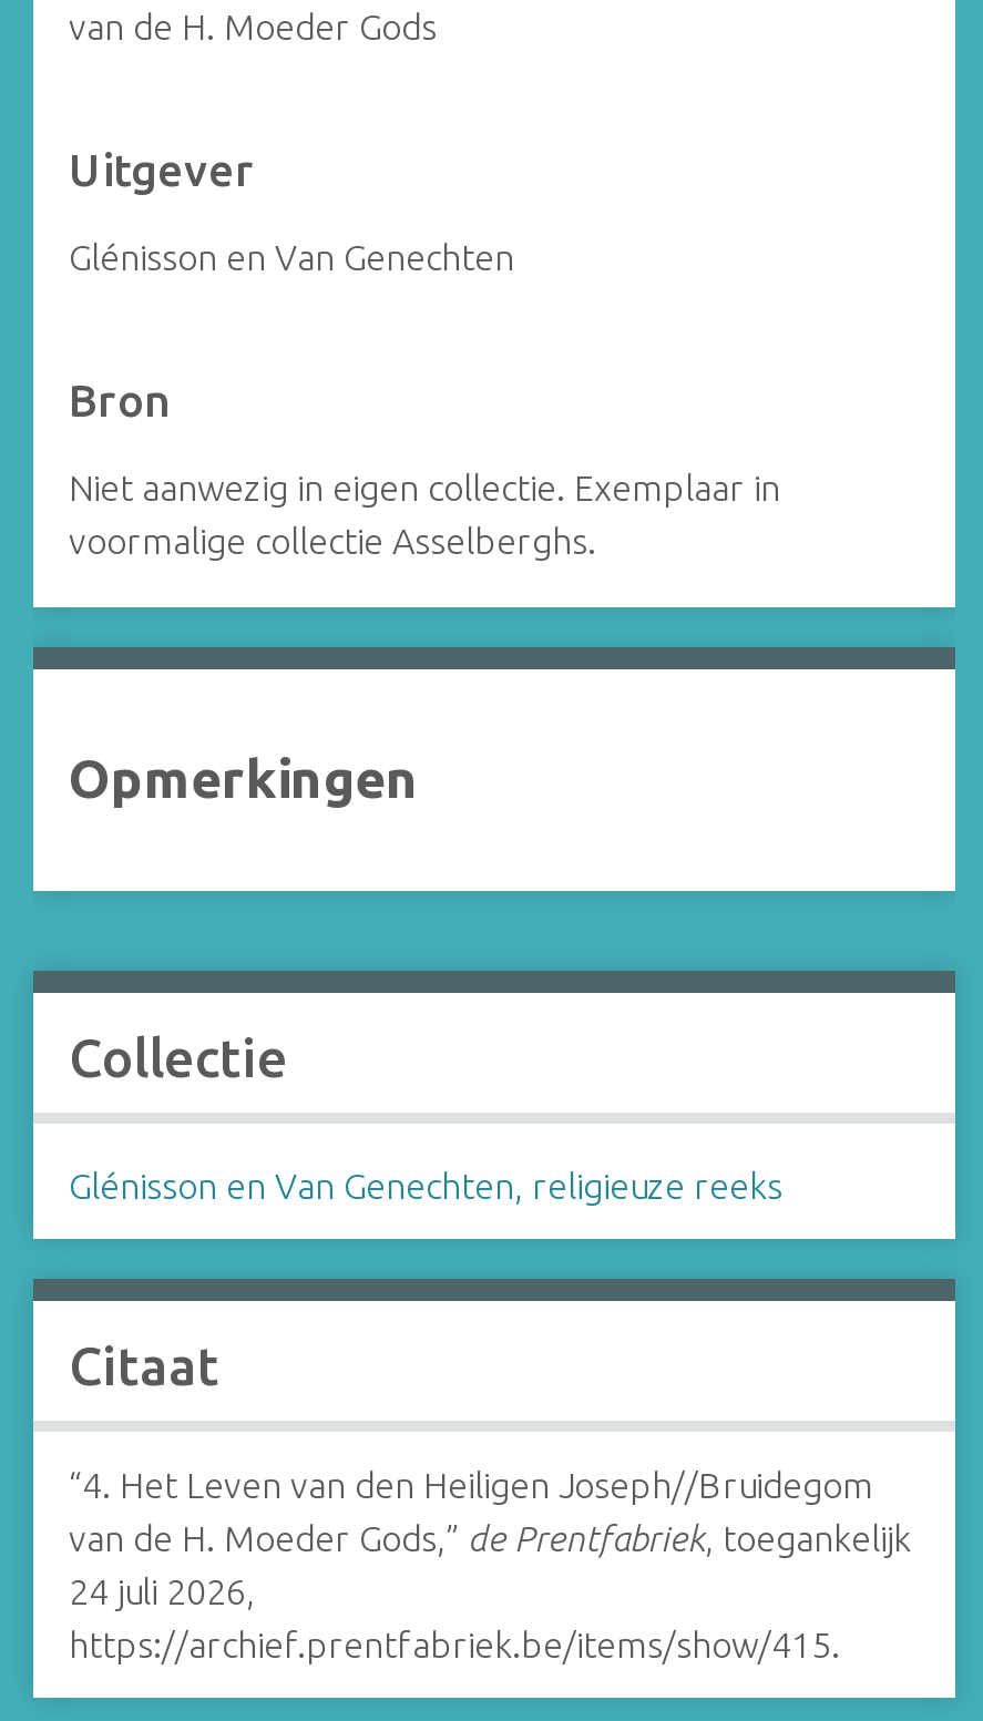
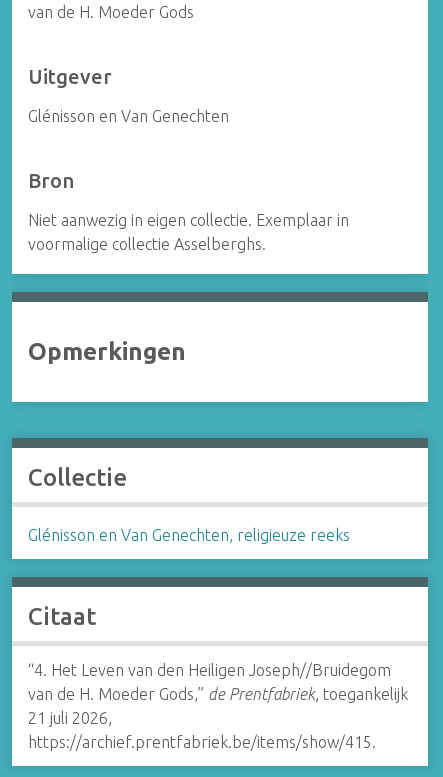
- 24 juli 2026,
+ 21 juli 2026,
